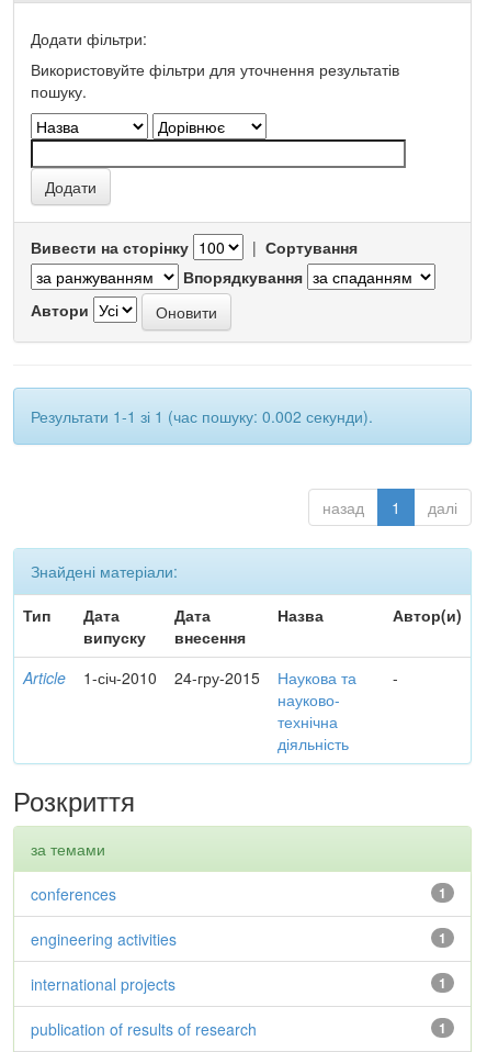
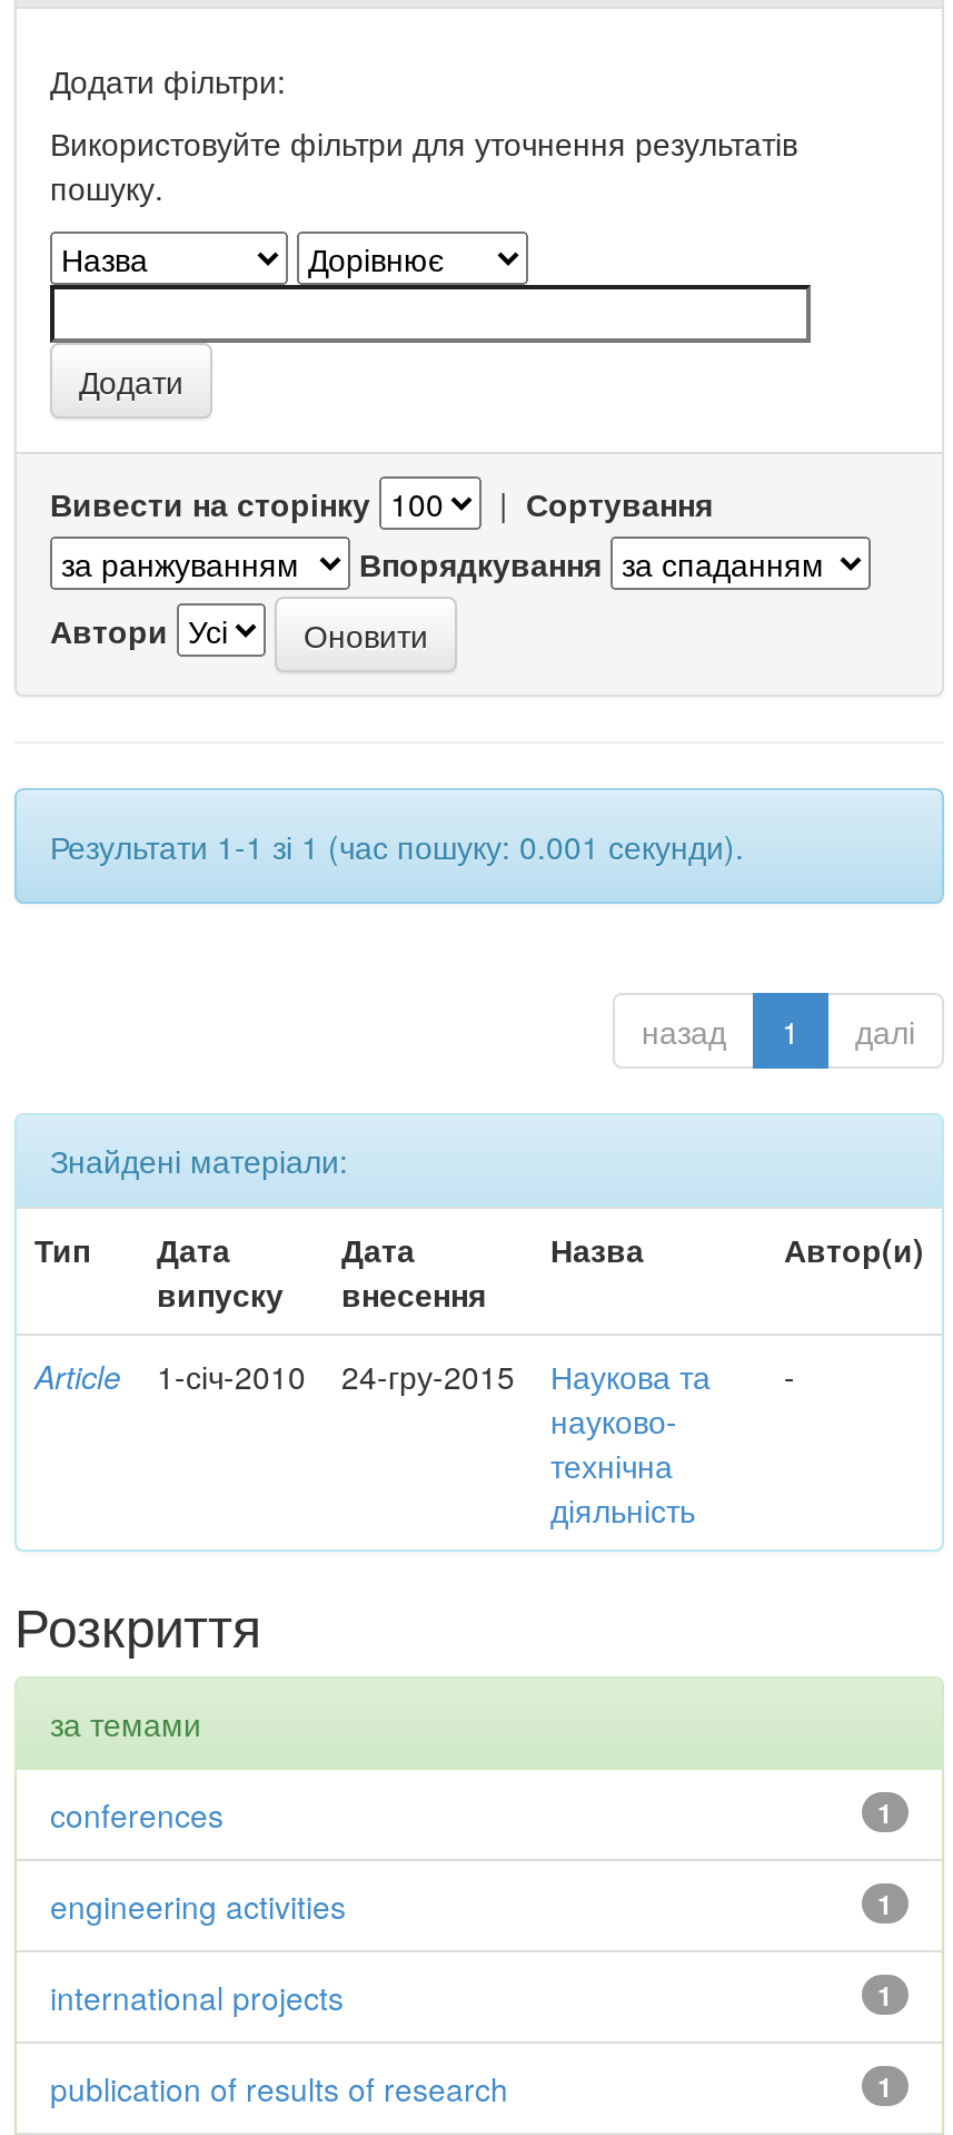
- Результати 1-1 зі 1 (час пошуку: 0.002 секунди).
+ Результати 1-1 зі 1 (час пошуку: 0.001 секунди).
